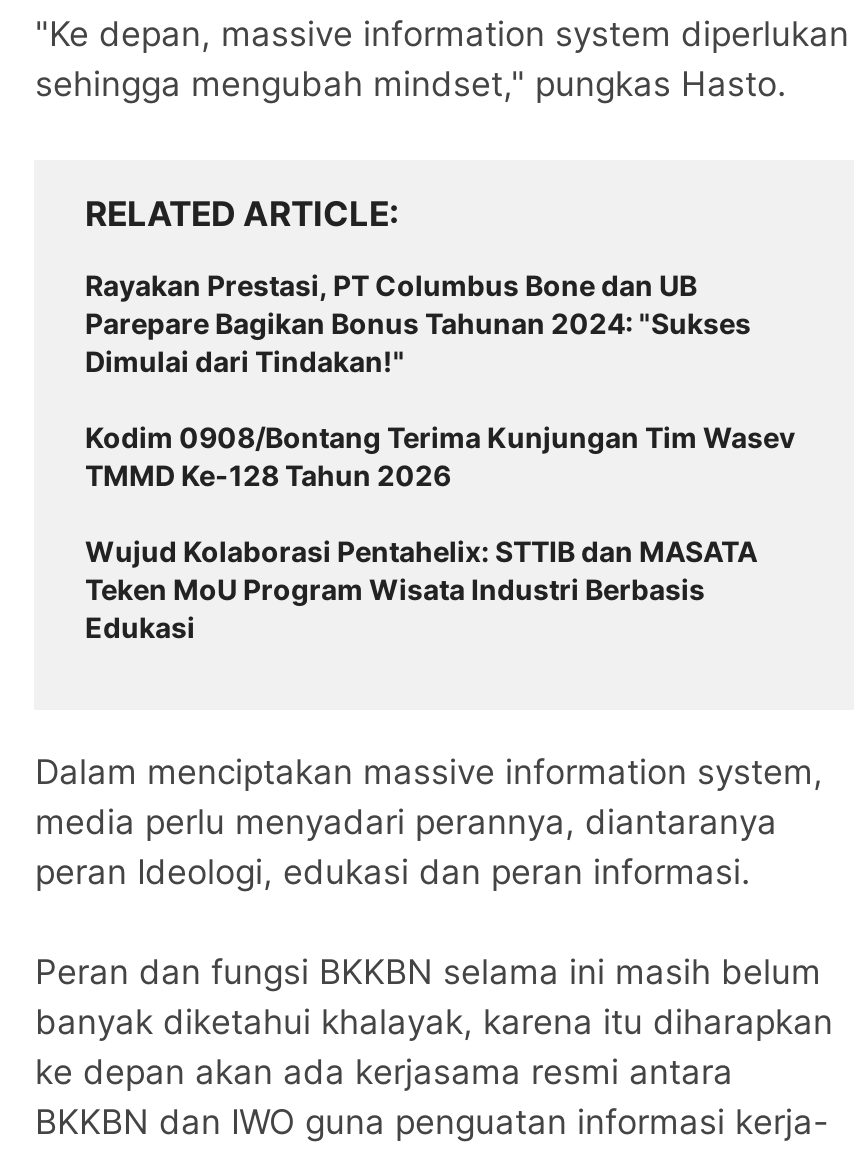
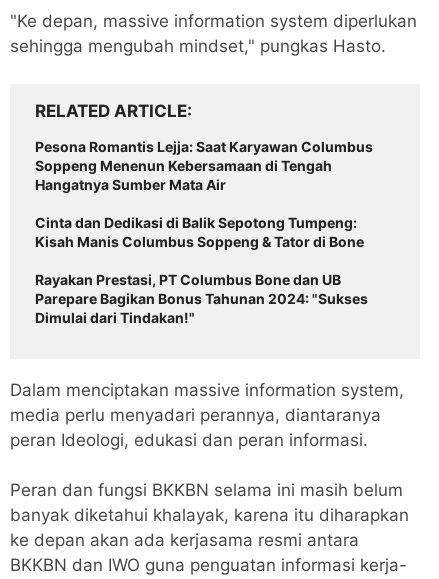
+ Pesona Romantis Lejja: Saat Karyawan Columbus
+ Soppeng Menenun Kebersamaan di Tengah
+ Hangatnya Sumber Mata Air
+ Cinta dan Dedikasi di Balik Sepotong Tumpeng:
+ Kisah Manis Columbus Soppeng & Tator di Bone

moved down: Rayakan Prestasi, PT Columbus Bone dan UB | Parepare Bagikan Bonus Tahunan 2024: "Sukses | Dimulai dari Tindakan!"

- Kodim 0908/Bontang Terima Kunjungan Tim Wasev
- TMMD Ke-128 Tahun 2026
- Wujud Kolaborasi Pentahelix: STTIB dan MASATA
- Teken MoU Program Wisata Industri Berbasis
- Edukasi
